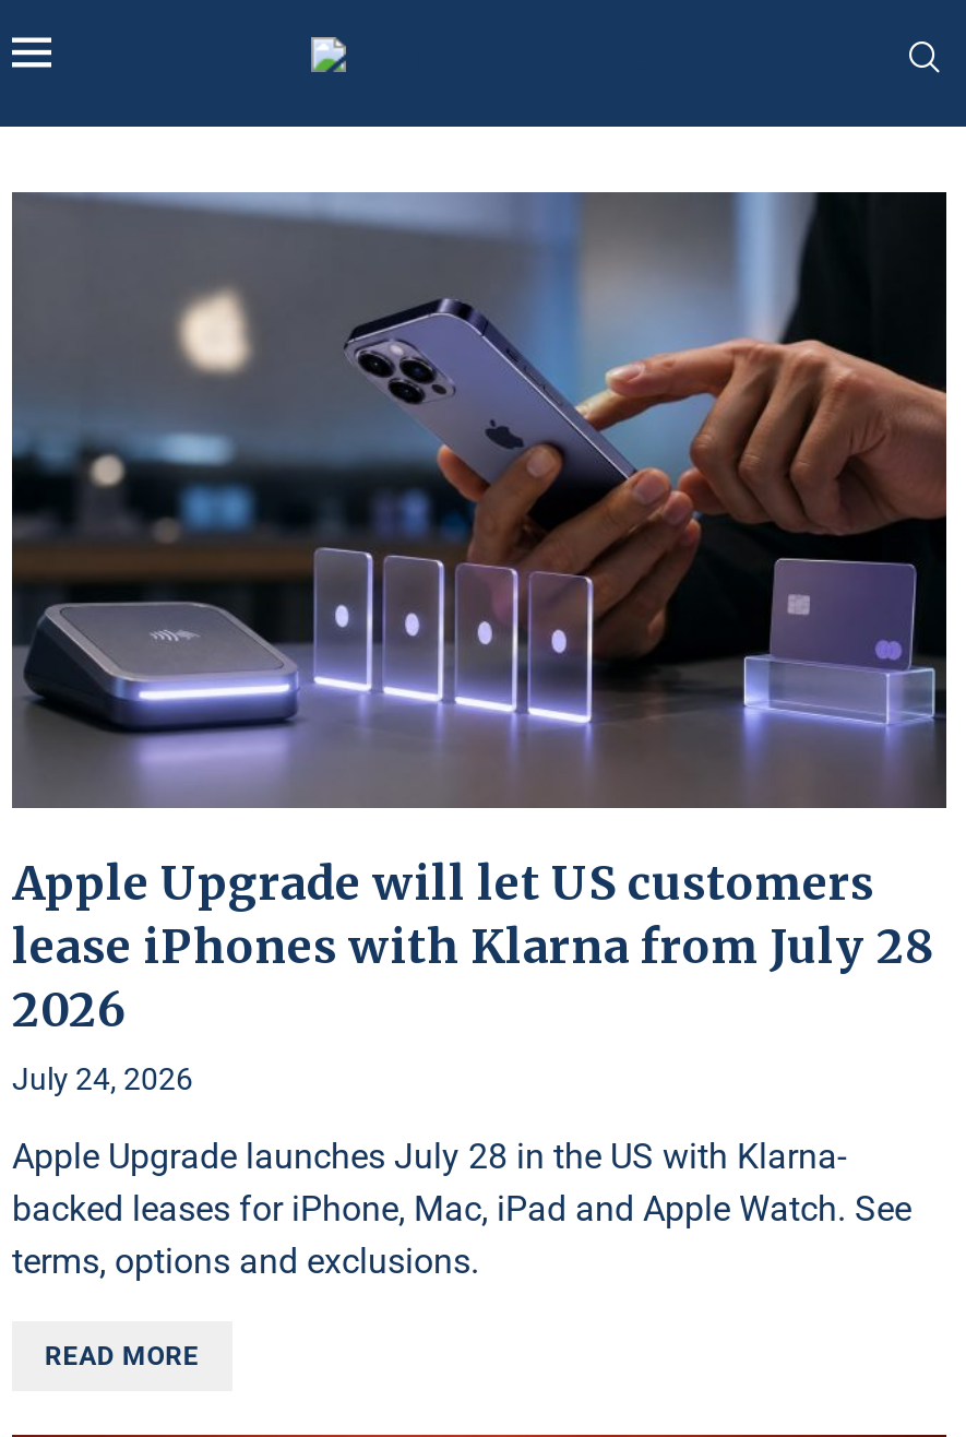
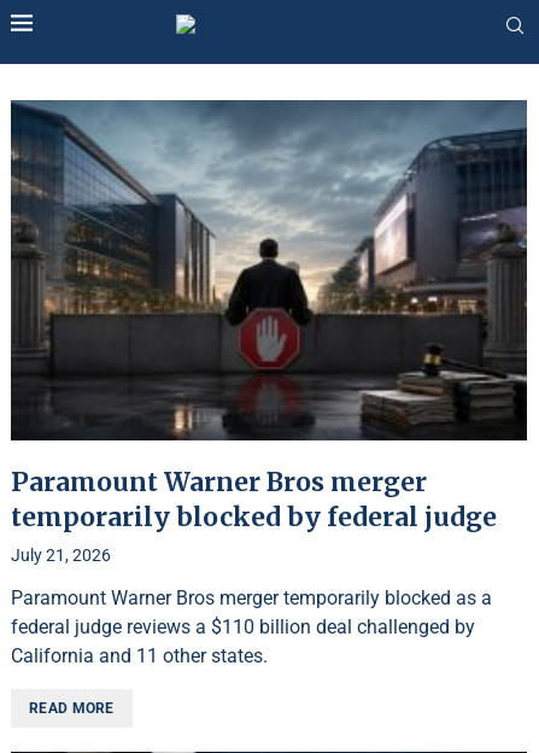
- [image]
- Apple Upgrade will let US customers
- lease iPhones with Klarna from July 28
- 2026
- July 24, 2026
+ [image]
+ Paramount Warner Bros merger
+ temporarily blocked by federal judge
+ July 21, 2026

- Apple Upgrade launches July 28 in the US with Klarna-
- backed leases for iPhone, Mac, iPad and Apple Watch. See
- terms, options and exclusions.
+ Paramount Warner Bros merger temporarily blocked as a
+ federal judge reviews a $110 billion deal challenged by
+ California and 11 other states.
